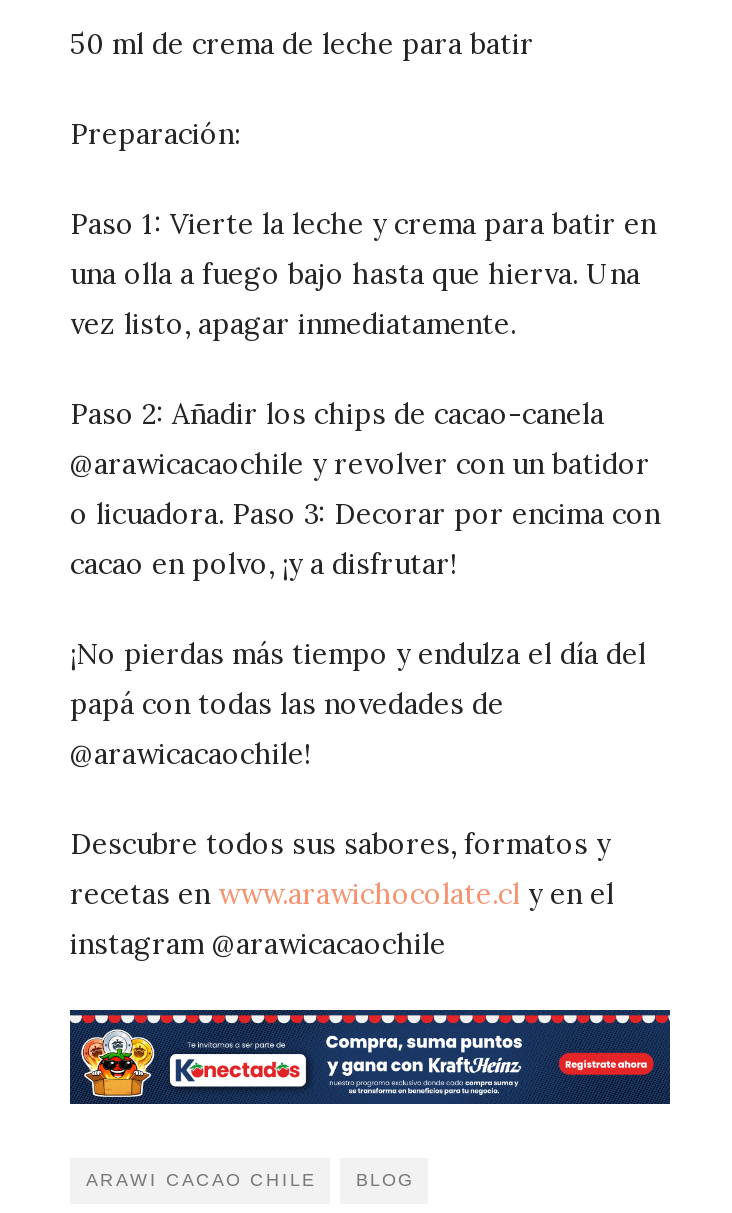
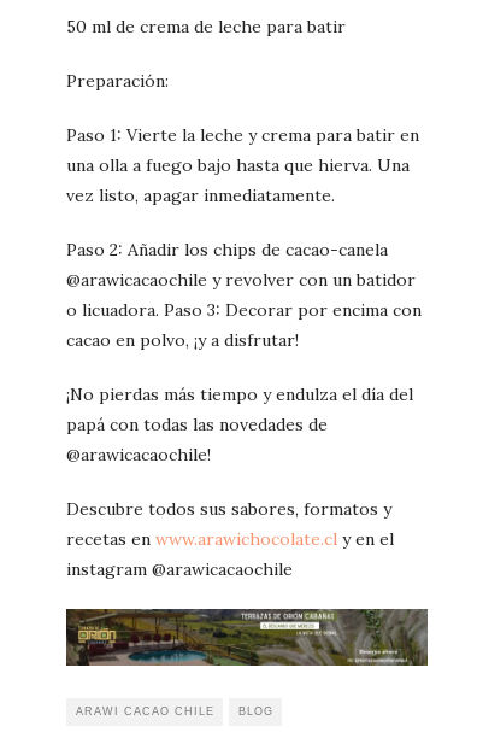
- [image]
+ [image]
